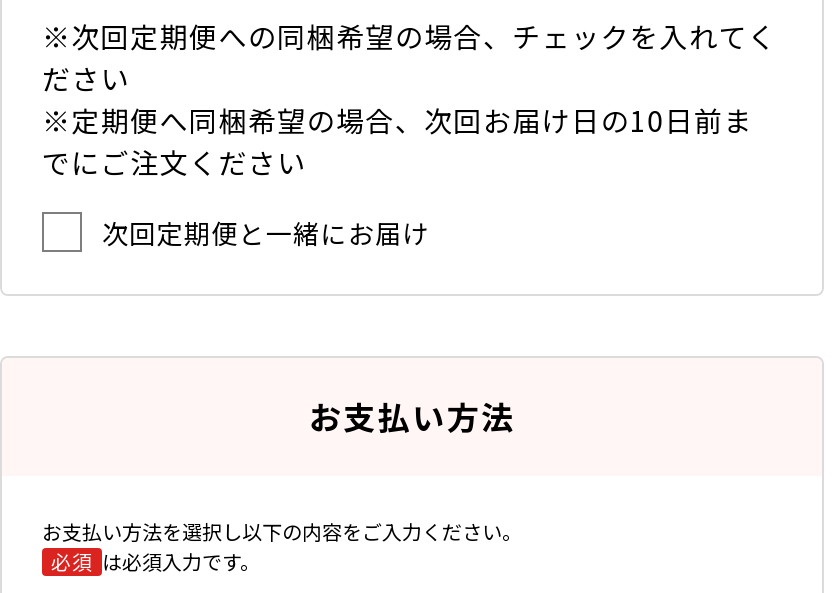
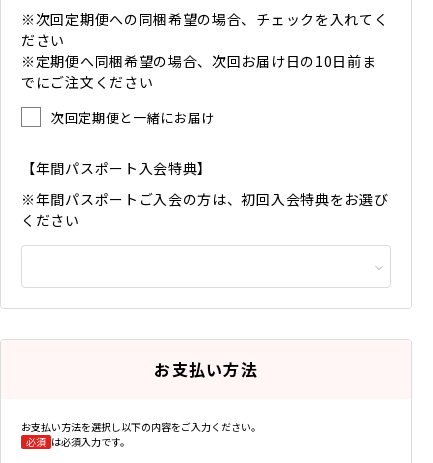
+ 【年間パスポート入会特典】
+ ※年間パスポートご入会の方は、初回入会特典をお選び
+ ください
